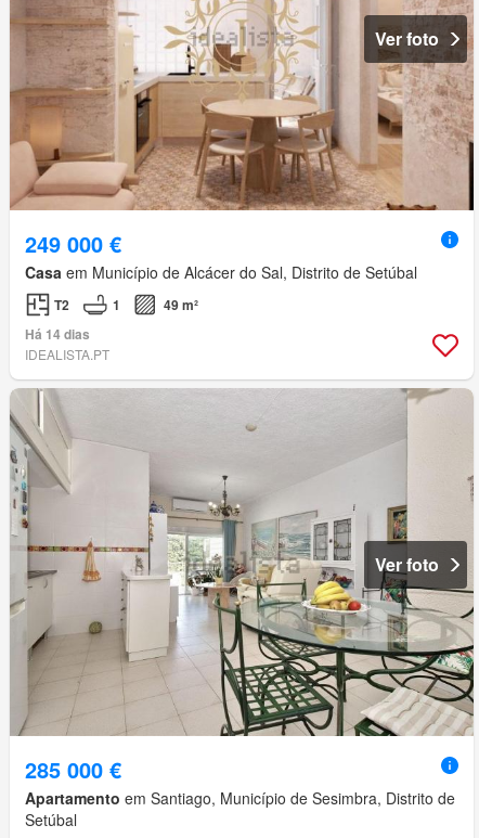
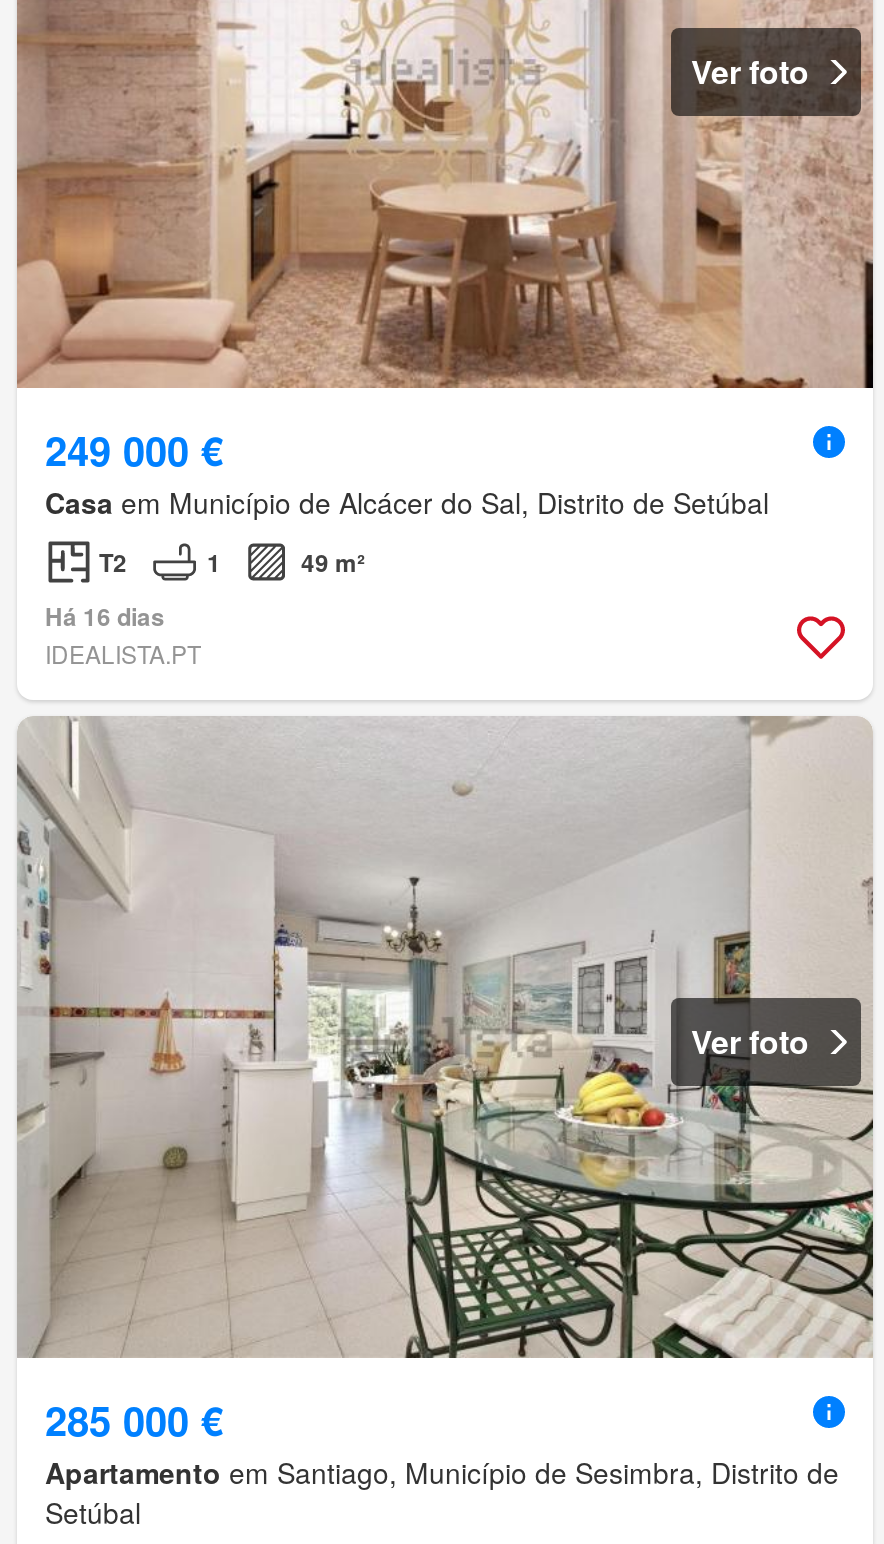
- Há 14 dias
+ Há 16 dias
